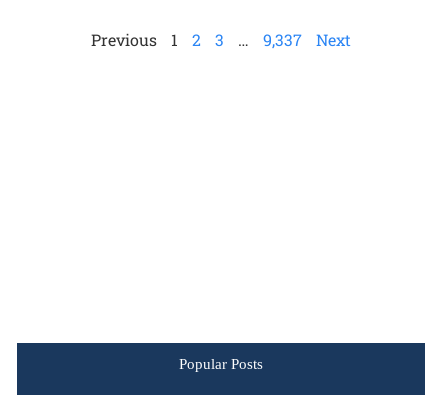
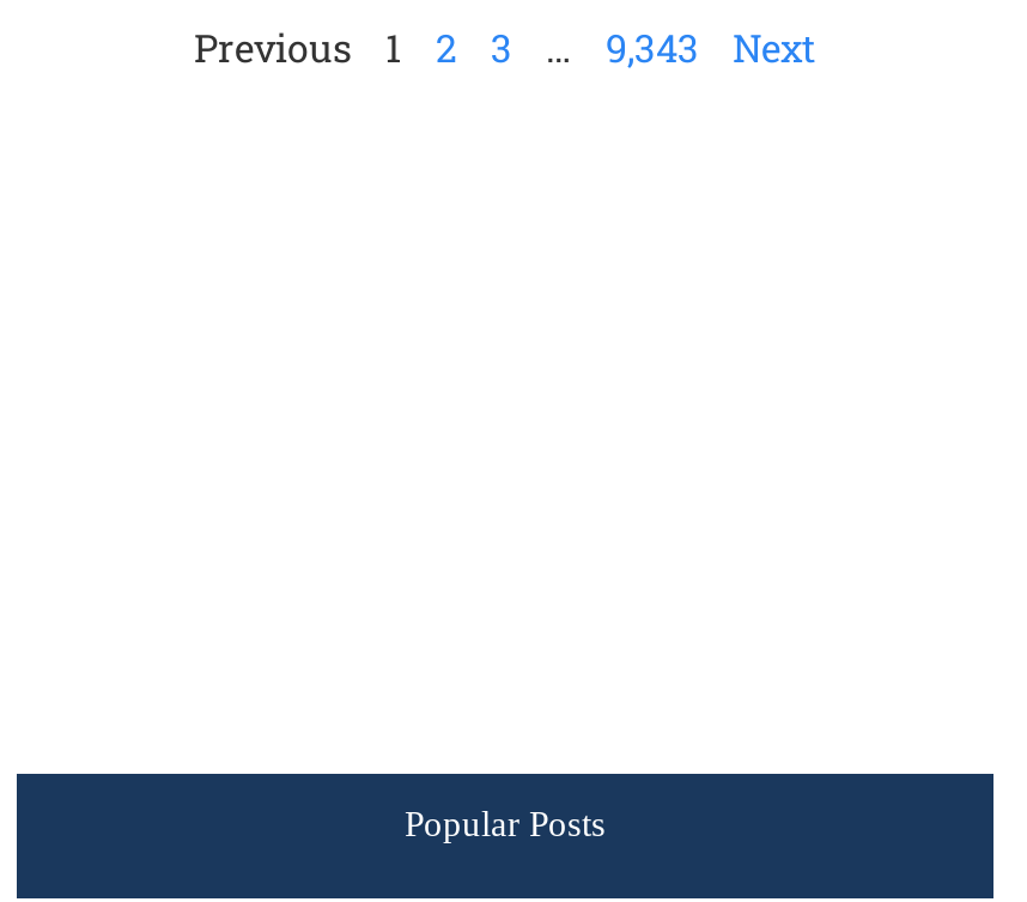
- 9,337
+ 9,343
